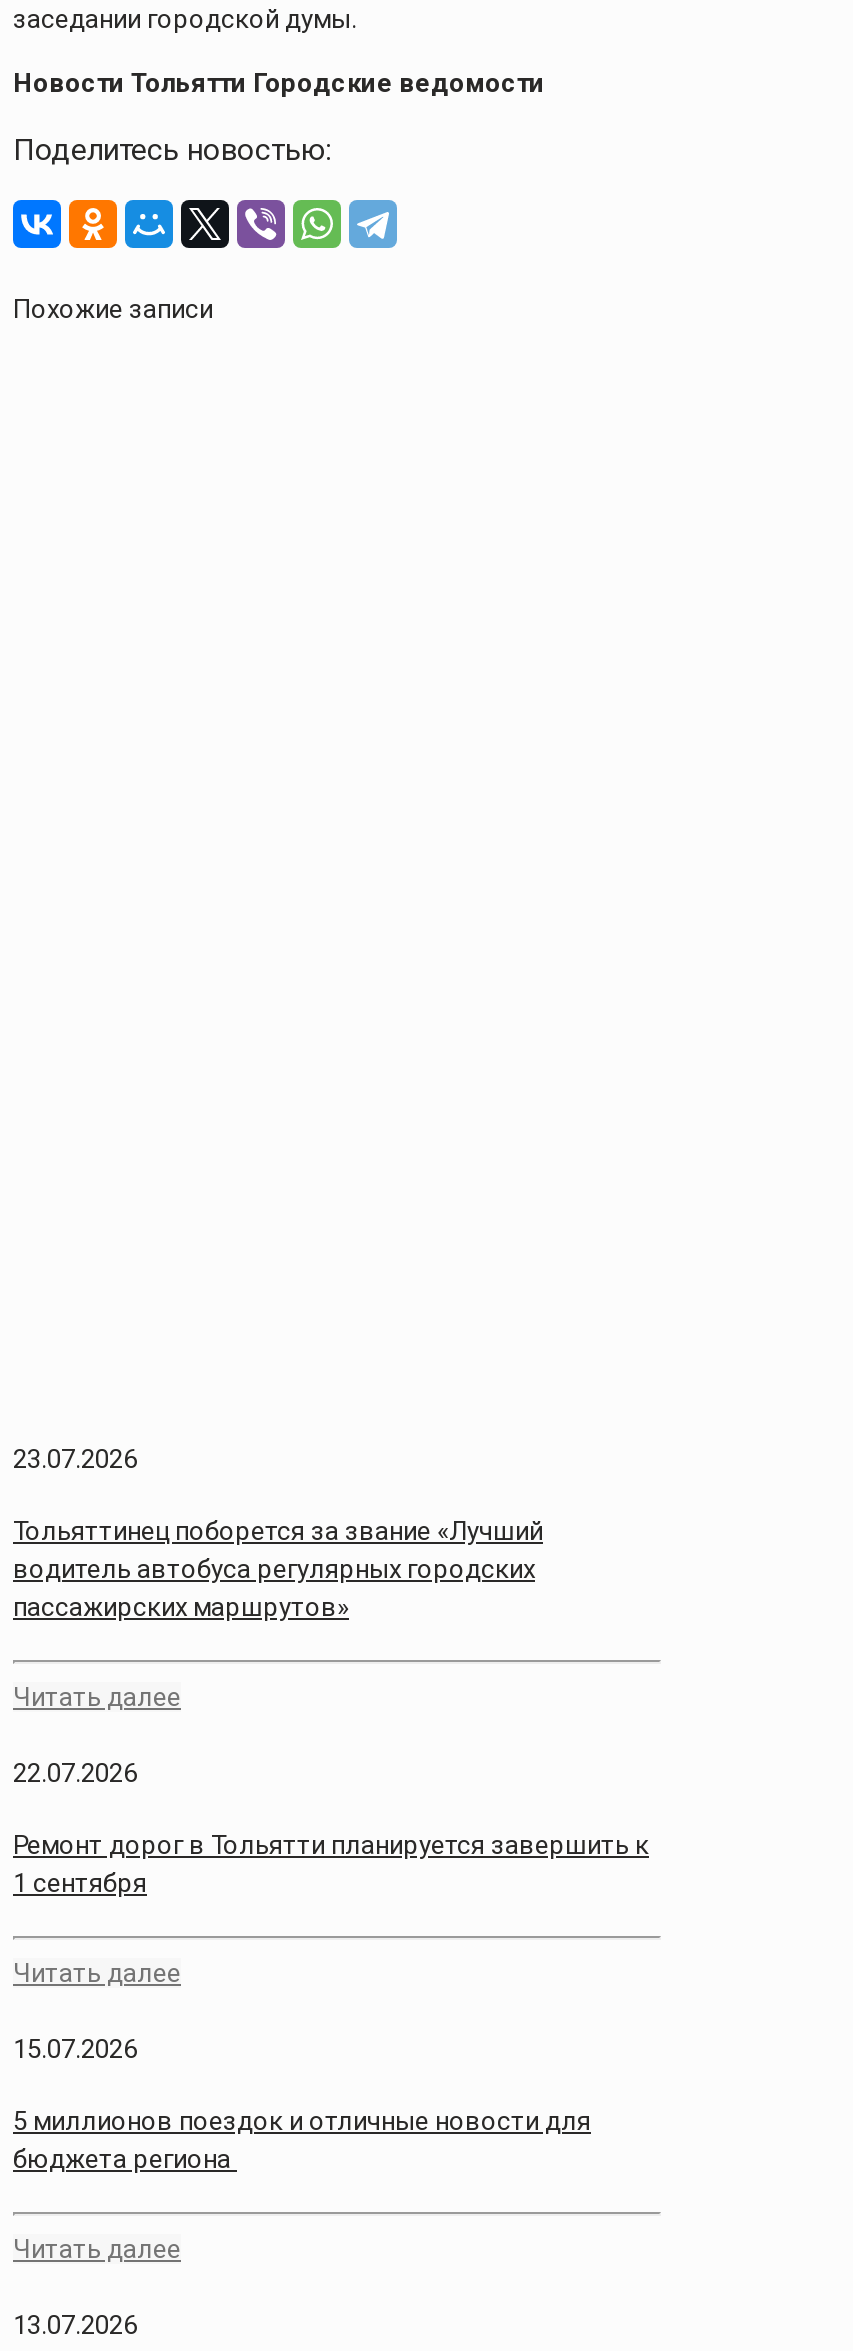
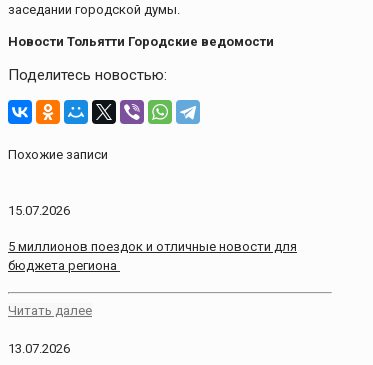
- 23.07.2026
- Тольяттинец поборется за звание «Лучший
- водитель автобуса регулярных городских
- пассажирских маршрутов»
- Читать далее
- 22.07.2026
- Ремонт дорог в Тольятти планируется завершить к
- 1 сентября
- Читать далее
